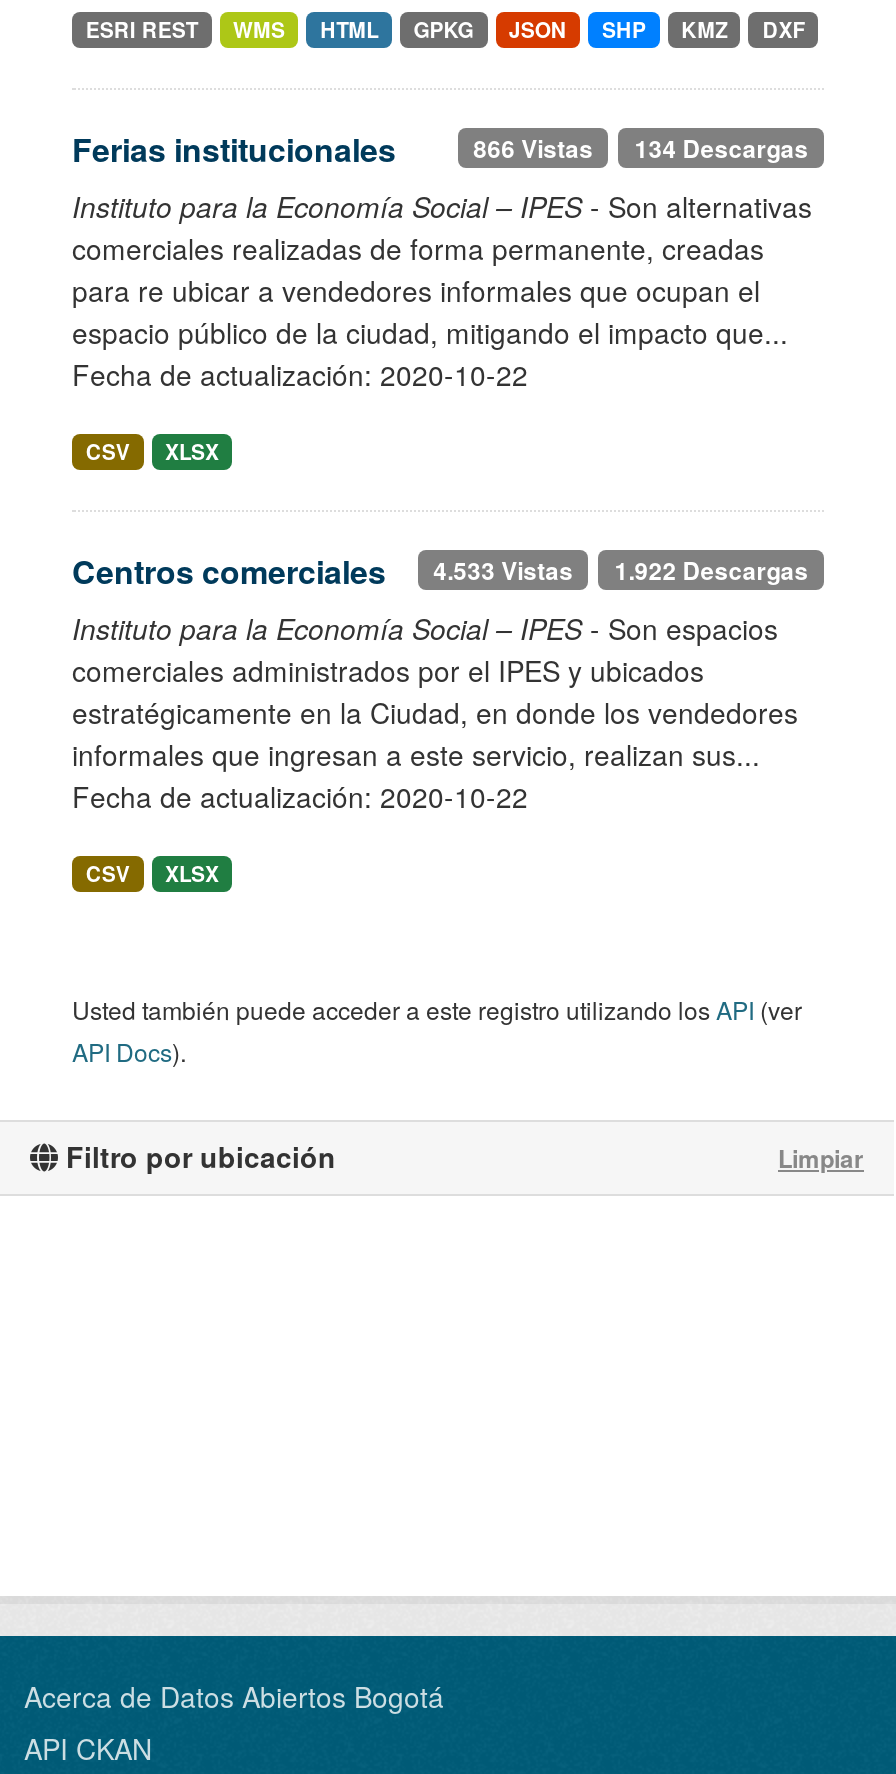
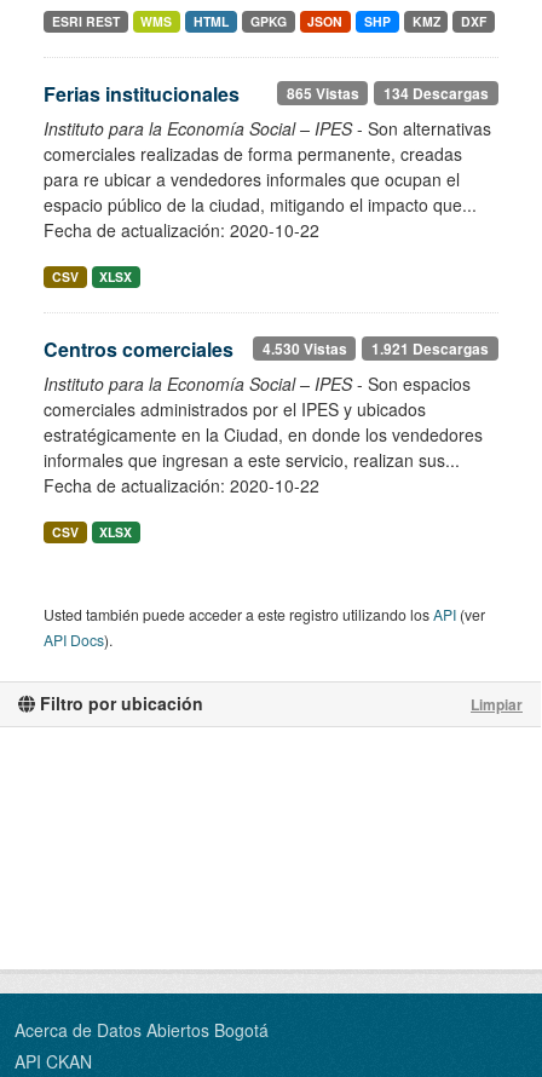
- 866 Vistas 134 Descargas
+ 865 Vistas 134 Descargas

- 4.533 Vistas
+ 4.530 Vistas

- 1.922 Descargas
+ 1.921 Descargas
